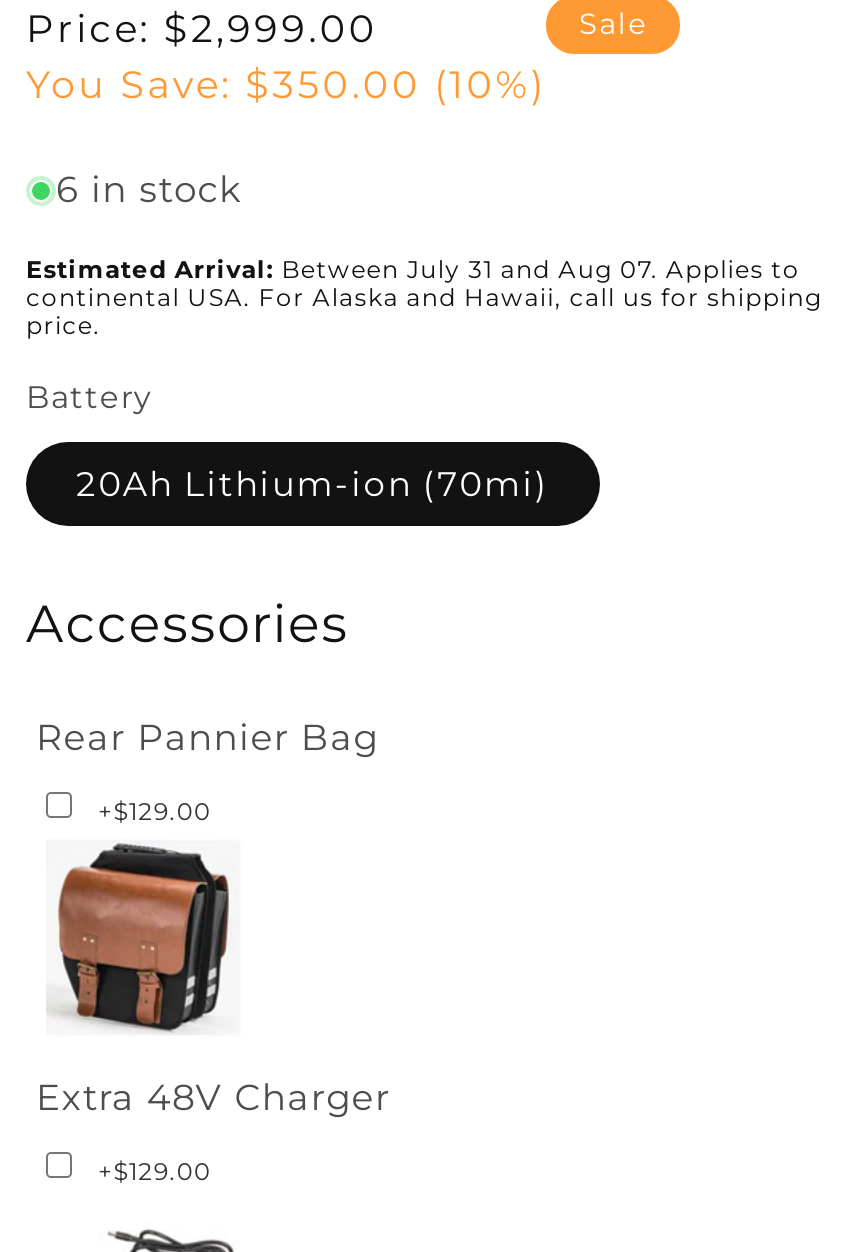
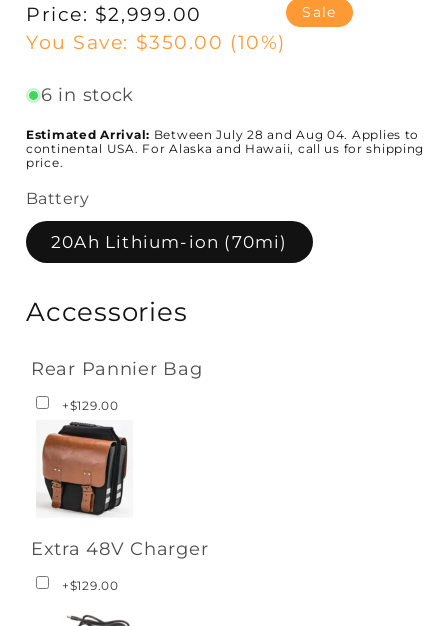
- Estimated Arrival: Between July 31 and Aug 07. Applies to
+ Estimated Arrival: Between July 28 and Aug 04. Applies to
